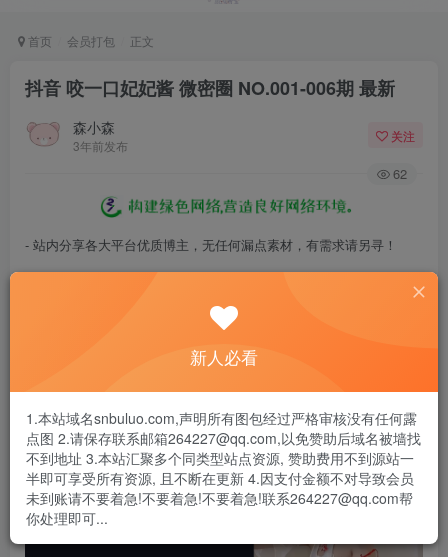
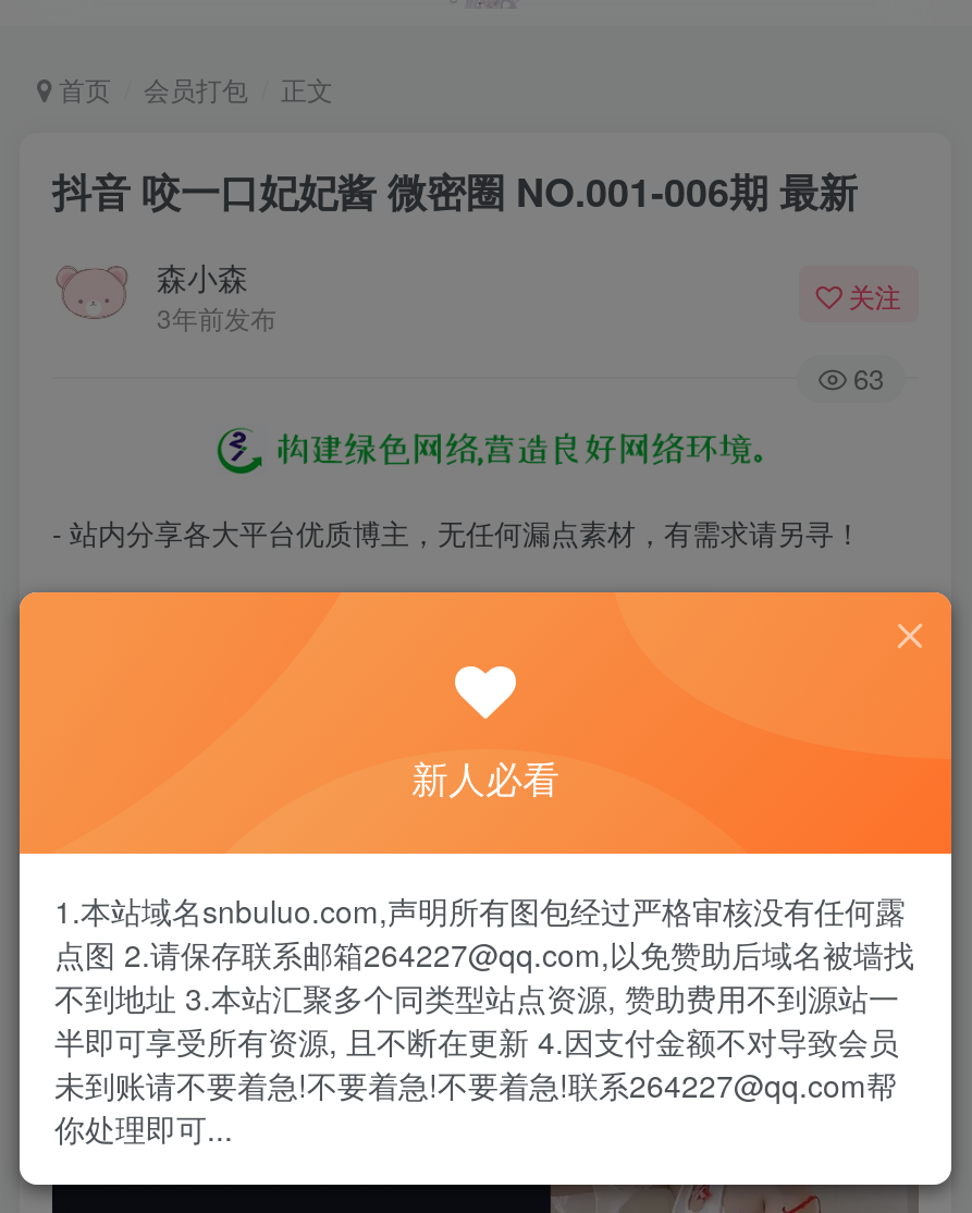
- 62
+ 63
